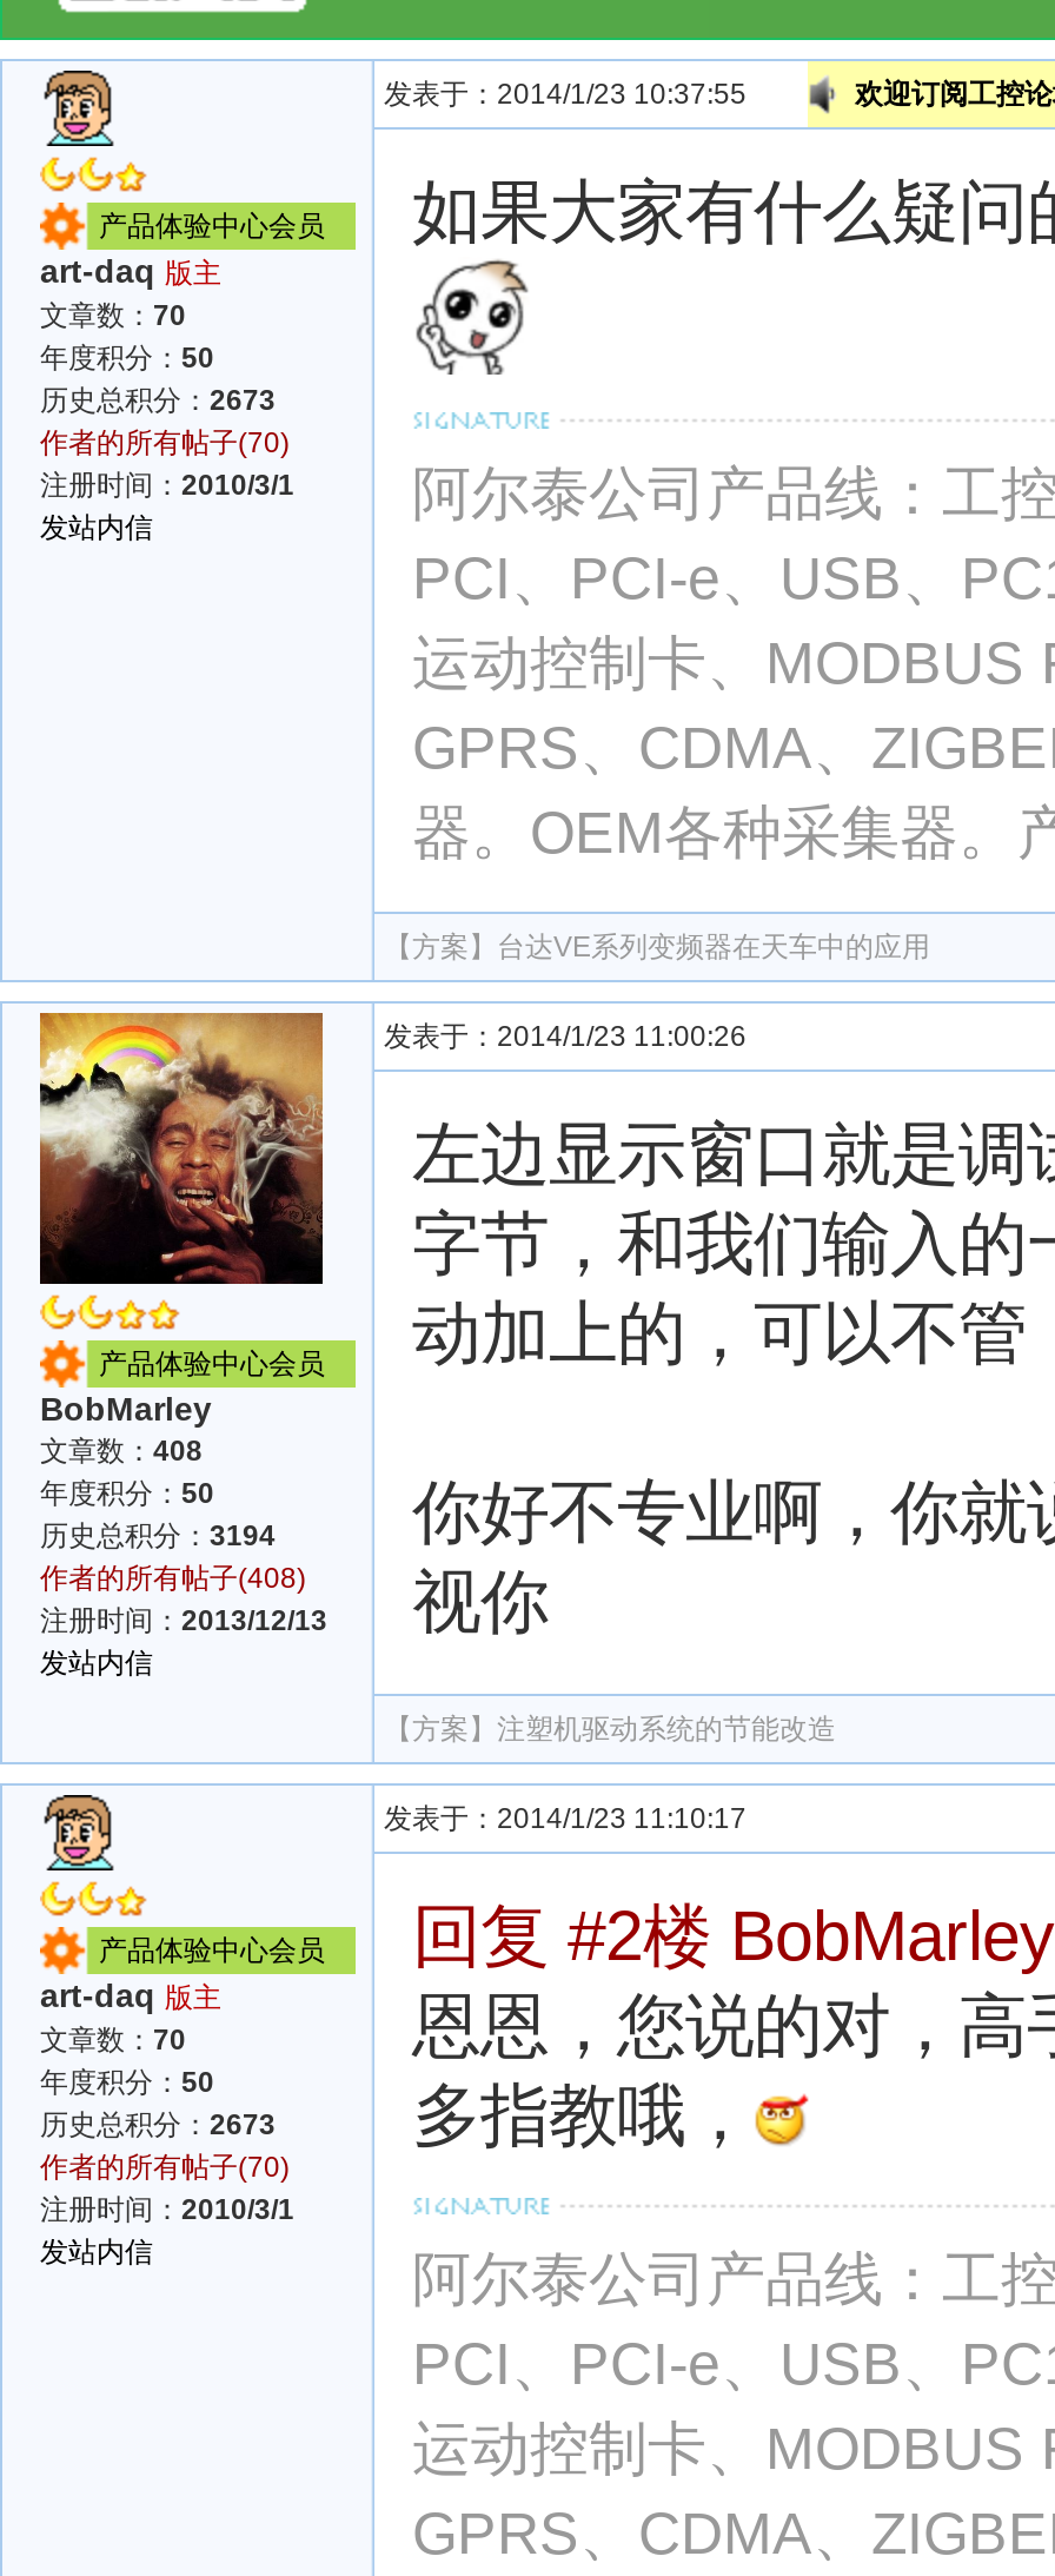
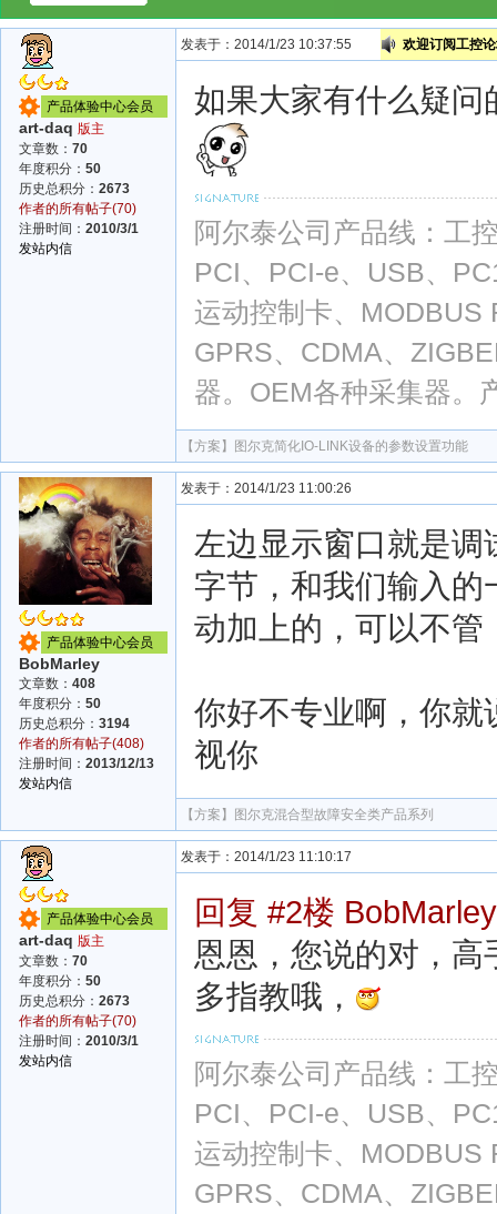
- 【方案】台达VE系列变频器在天车中的应用
+ 【方案】图尔克简化IO-LINK设备的参数设置功能

- 【方案】注塑机驱动系统的节能改造
+ 【方案】图尔克混合型故障安全类产品系列
